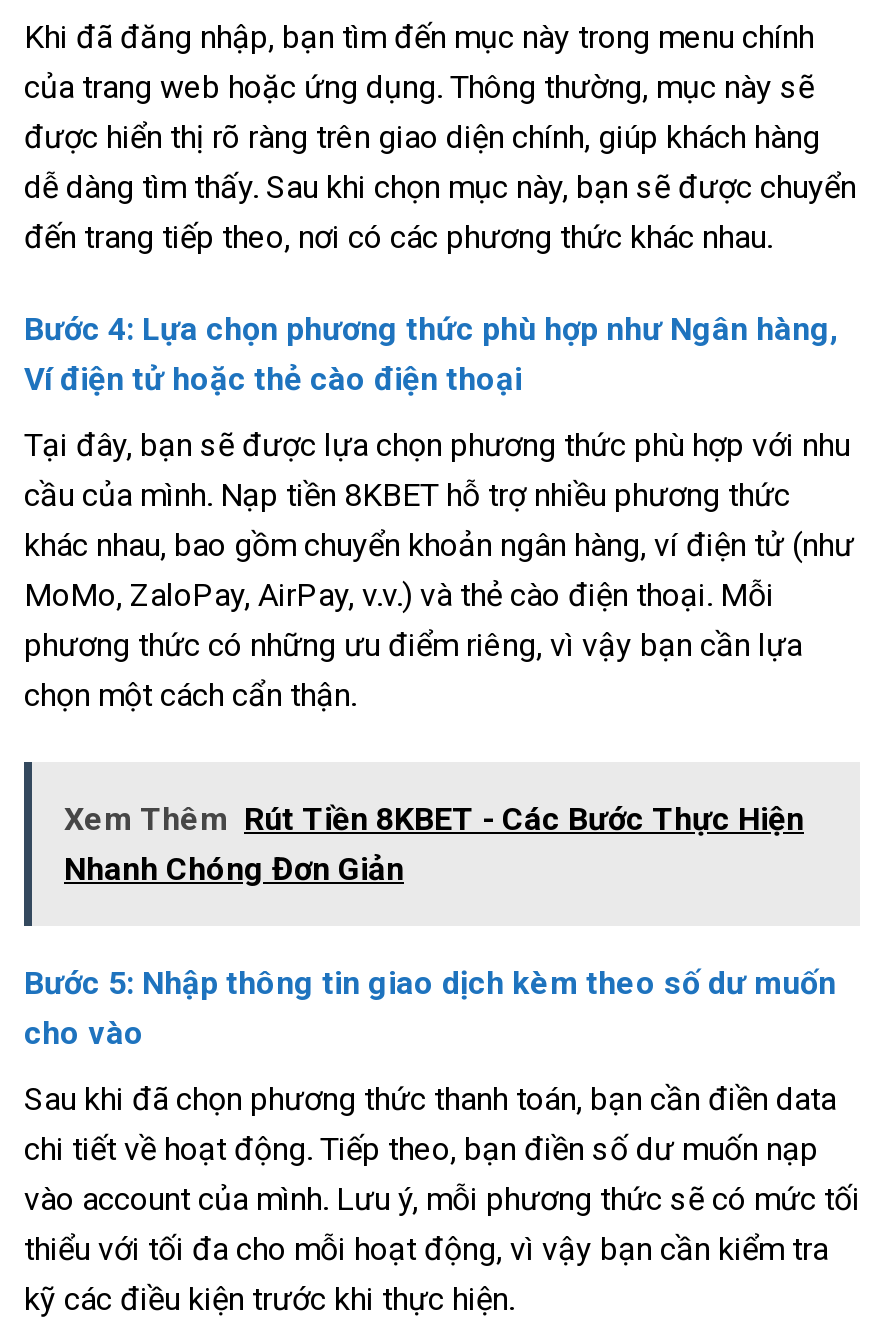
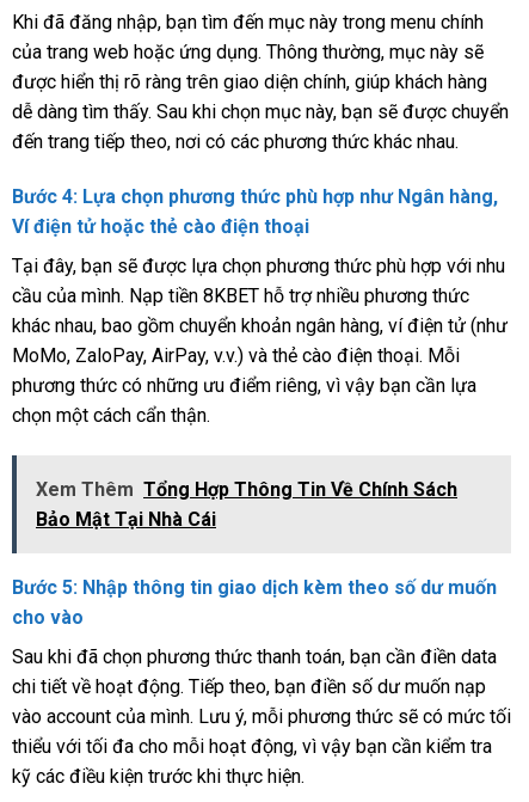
- Xem Thêm Rút Tiền 8KBET - Các Bước Thực Hiện
- Nhanh Chóng Đơn Giản
+ Xem Thêm Tổng Hợp Thông Tin Về Chính Sách
+ Bảo Mật Tại Nhà Cái
